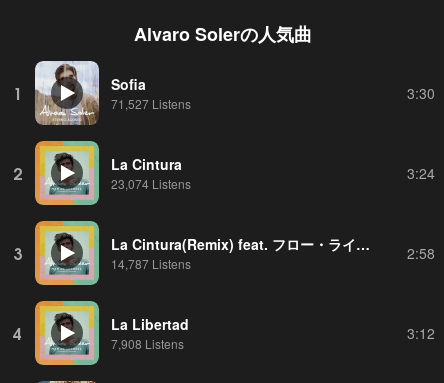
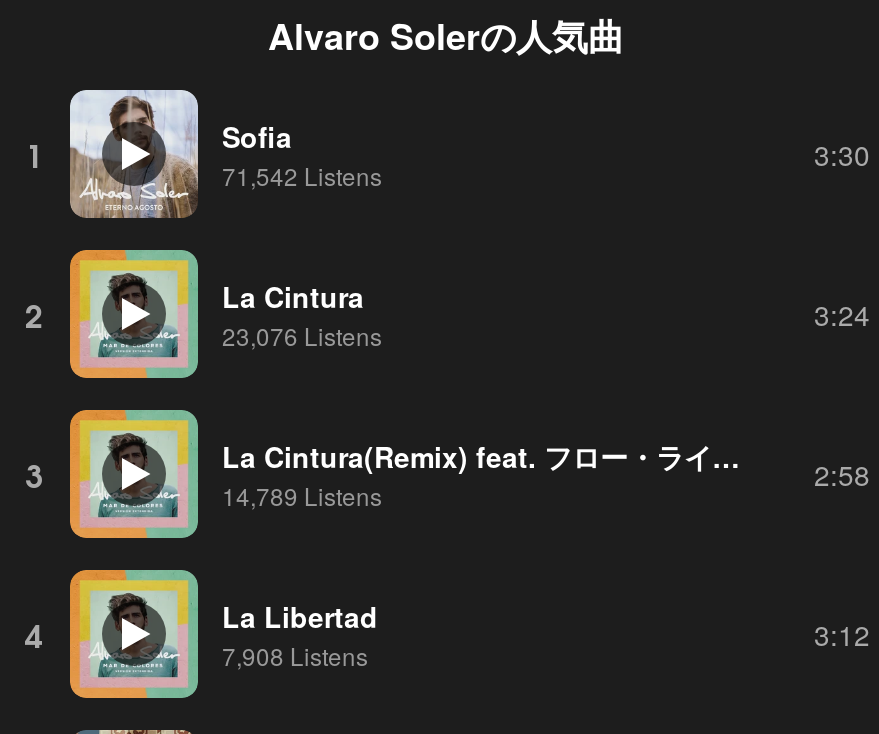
- 71,527 Listens
+ 71,542 Listens

- 23,074 Listens
+ 23,076 Listens

- 14,787 Listens
+ 14,789 Listens
